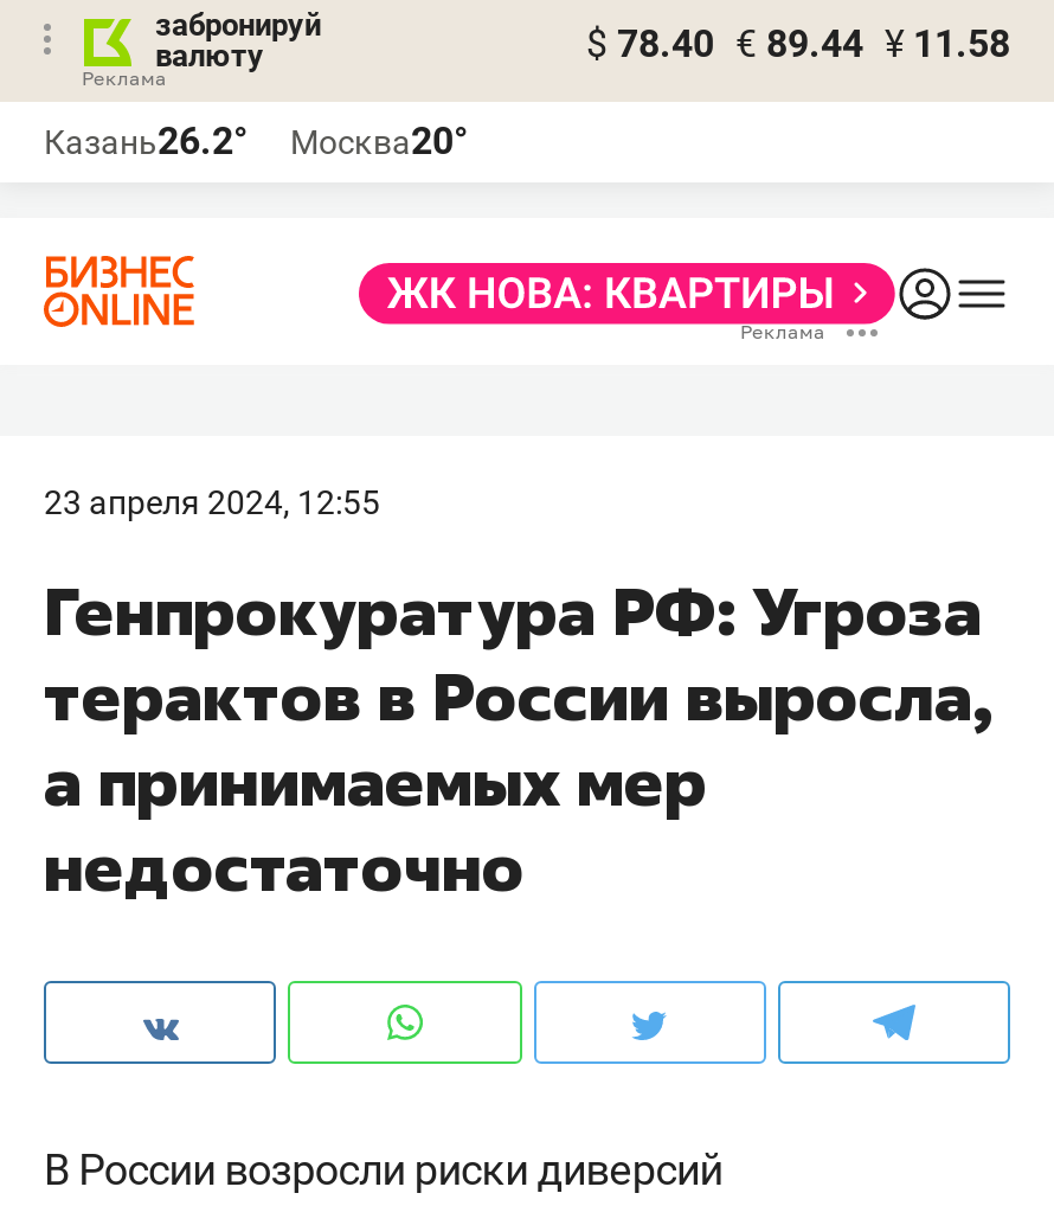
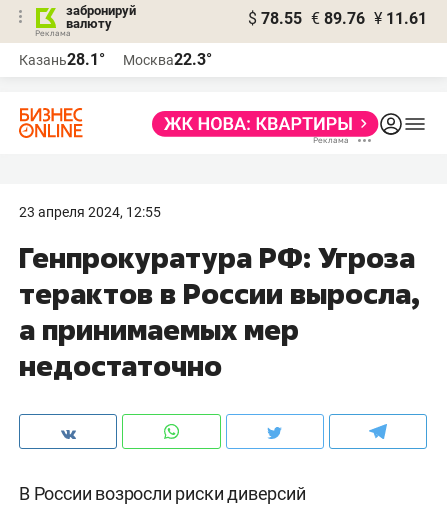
- $ 78.40 € 89.44 ¥ 11.58
+ $ 78.55 € 89.76 ¥ 11.61

- Казань26.2°
+ Казань28.1°

- Москва20°
+ Москва22.3°
